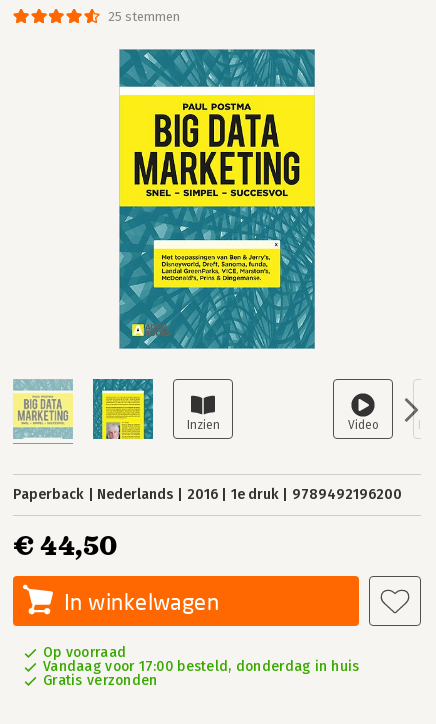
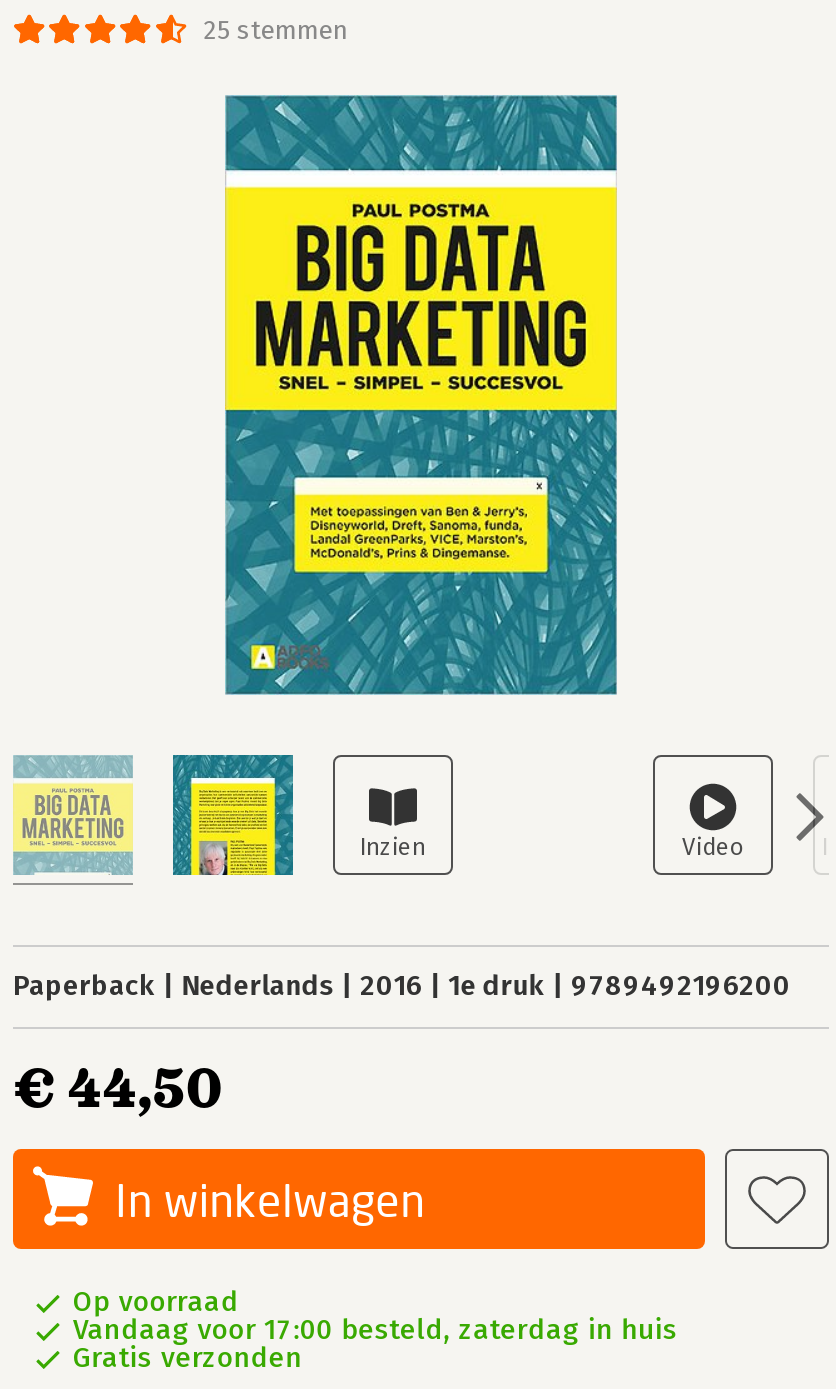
- Vandaag voor 17:00 besteld, donderdag in huis
+ Vandaag voor 17:00 besteld, zaterdag in huis
